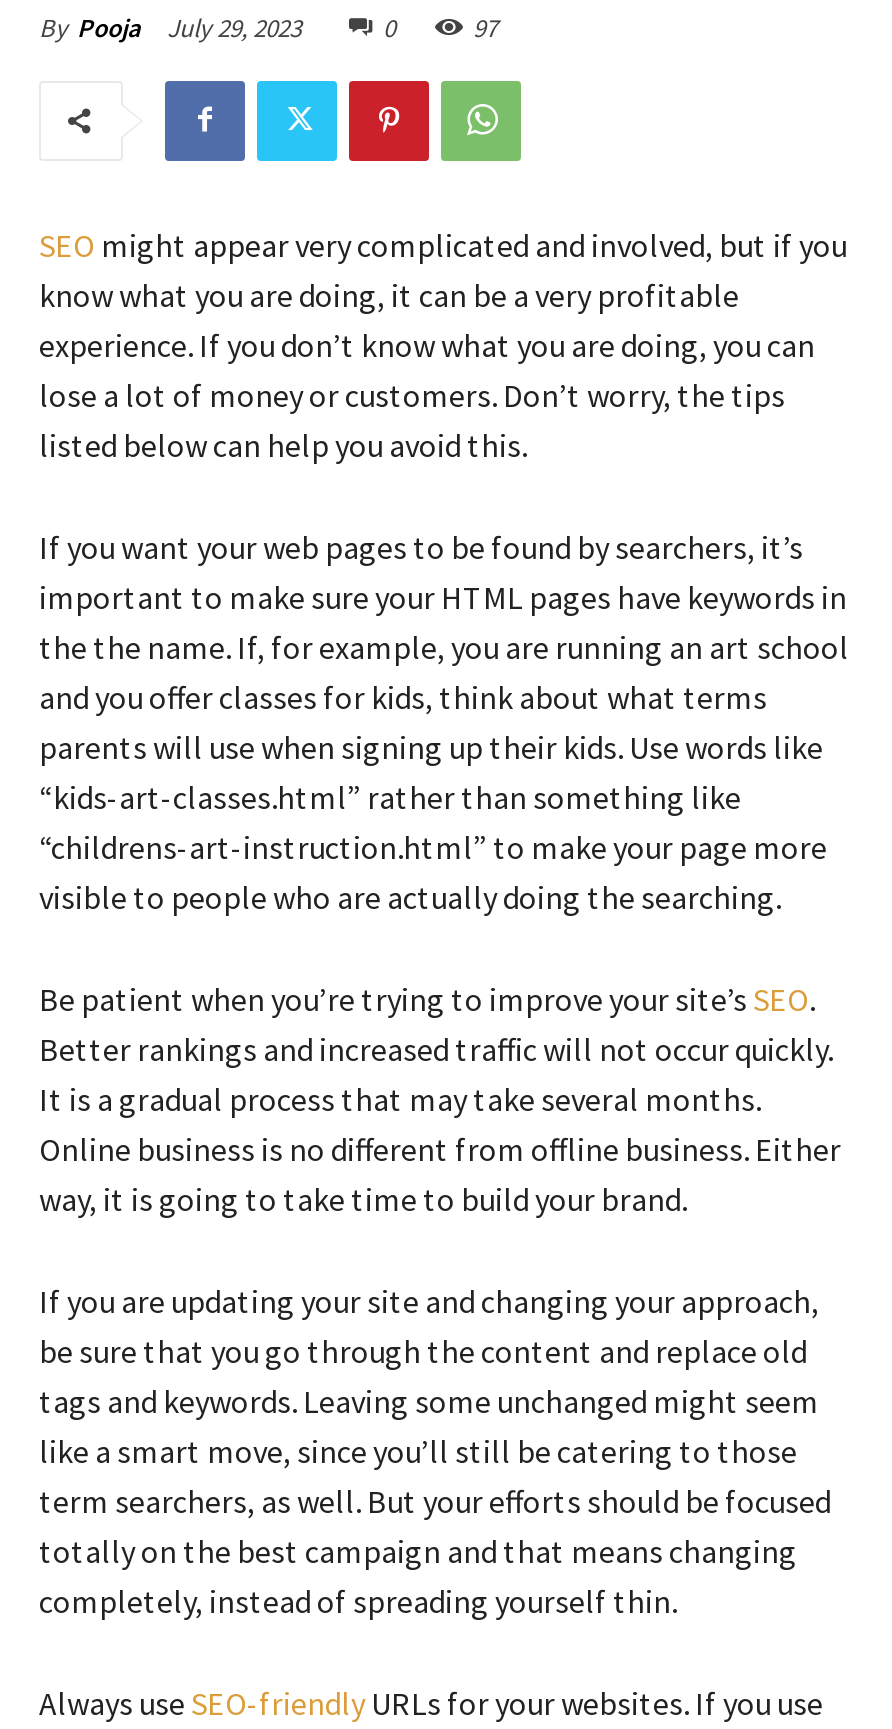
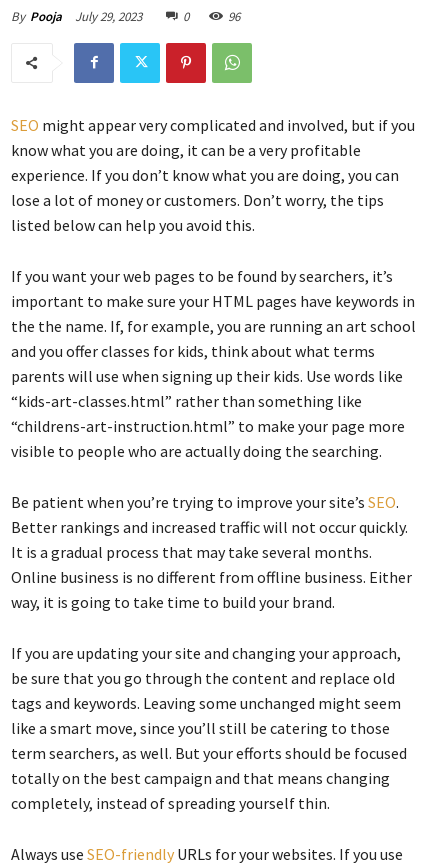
- 97
+ 96
